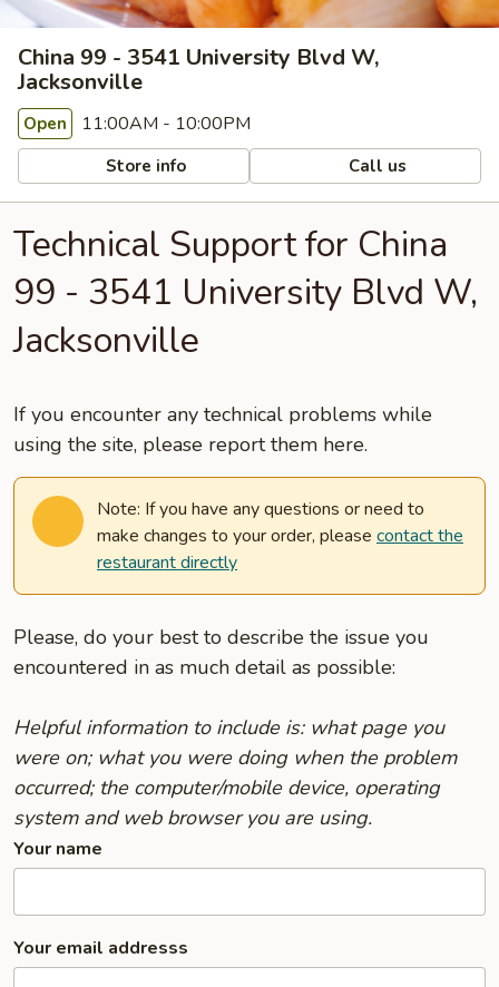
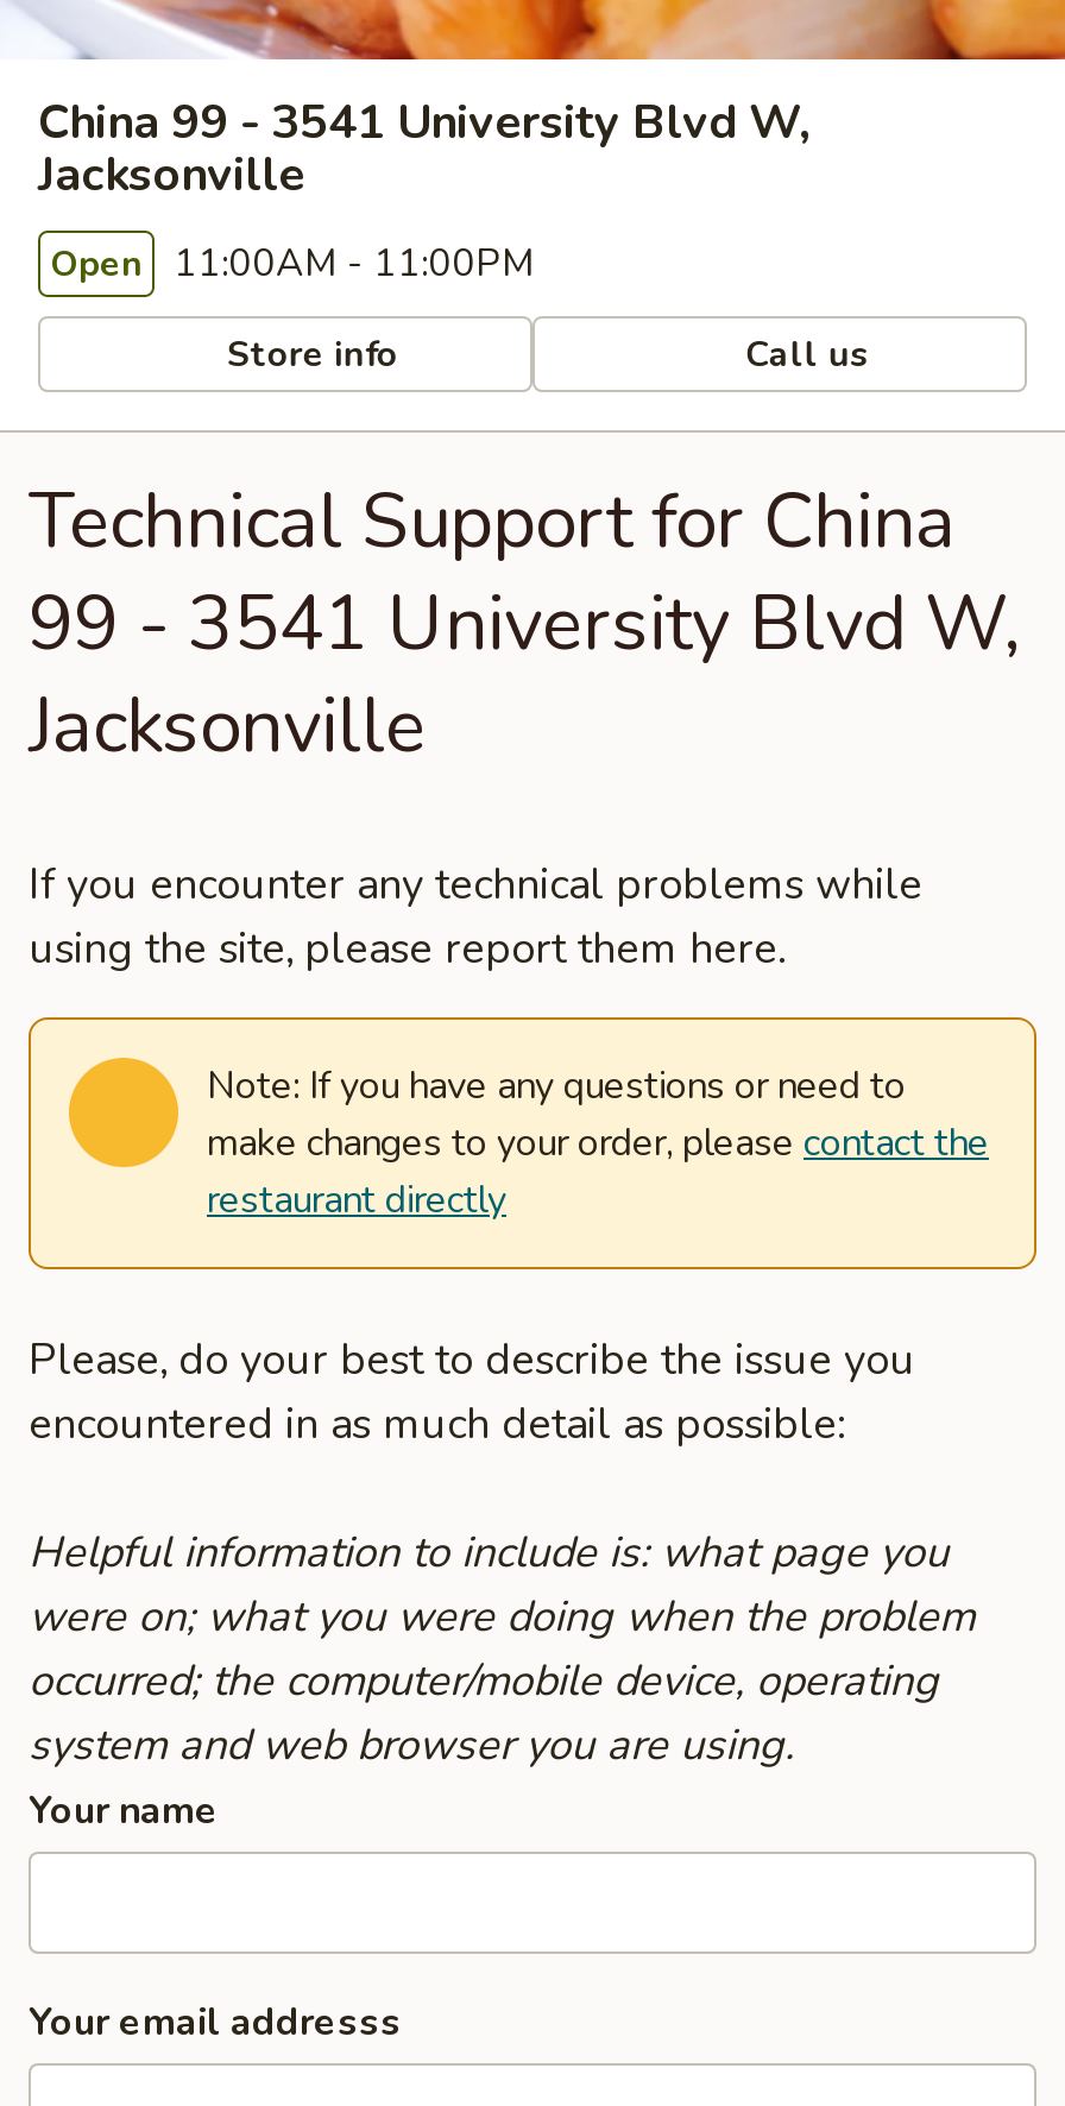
- Open 11:00AM - 10:00PM
+ Open 11:00AM - 11:00PM
